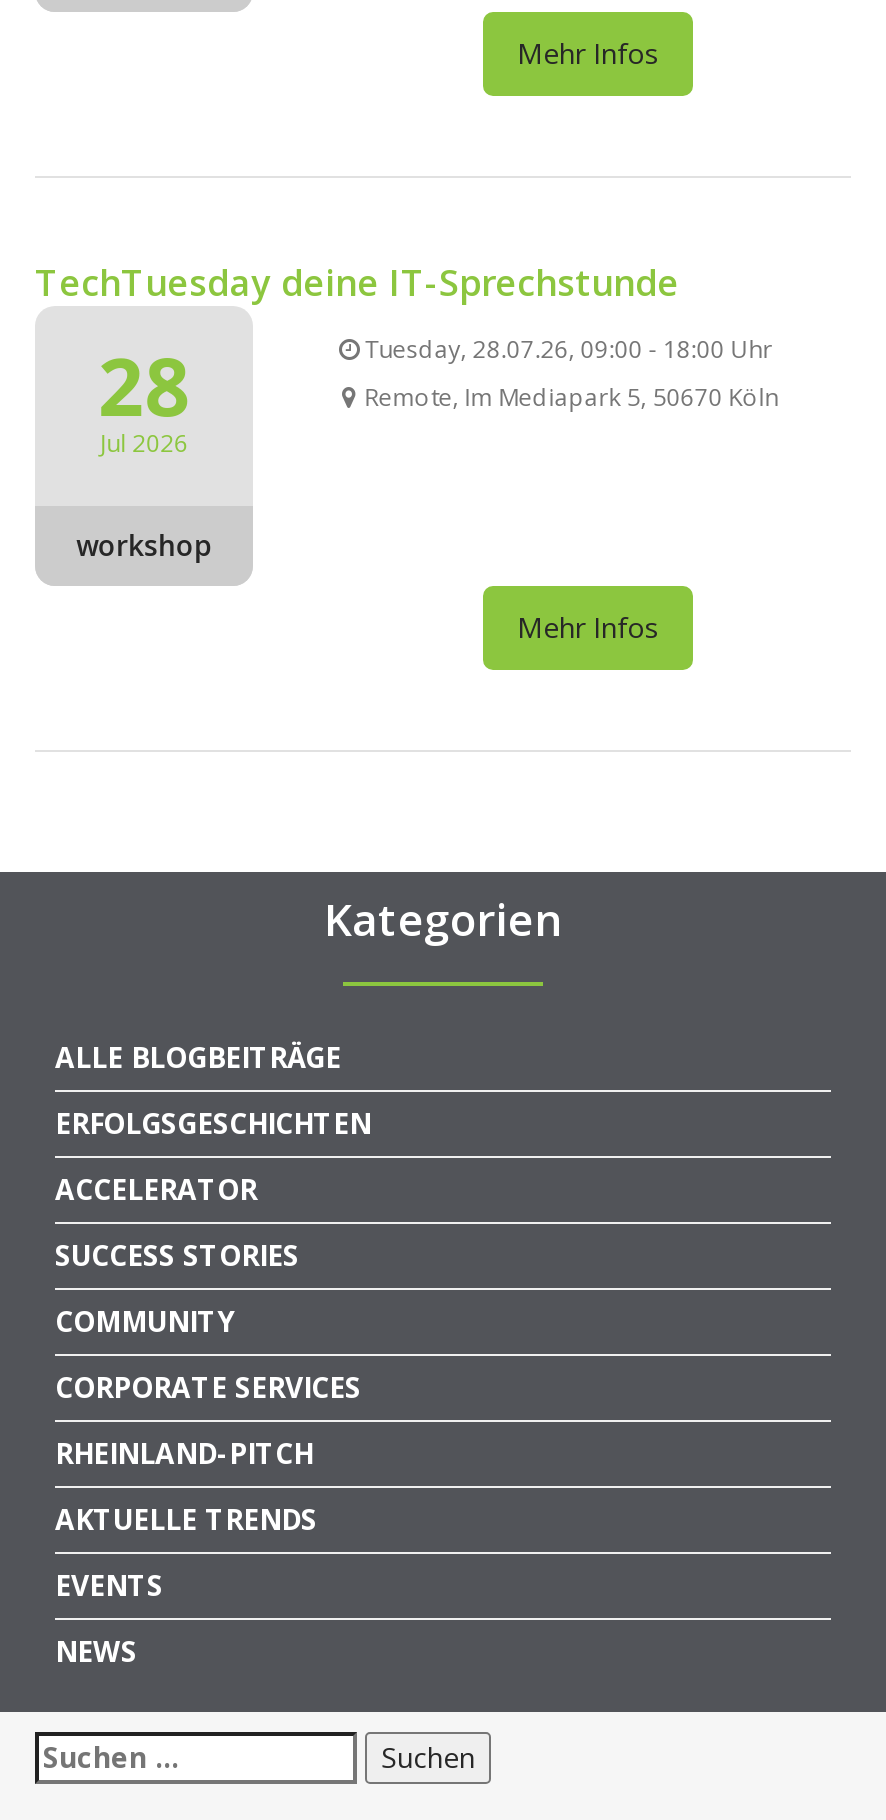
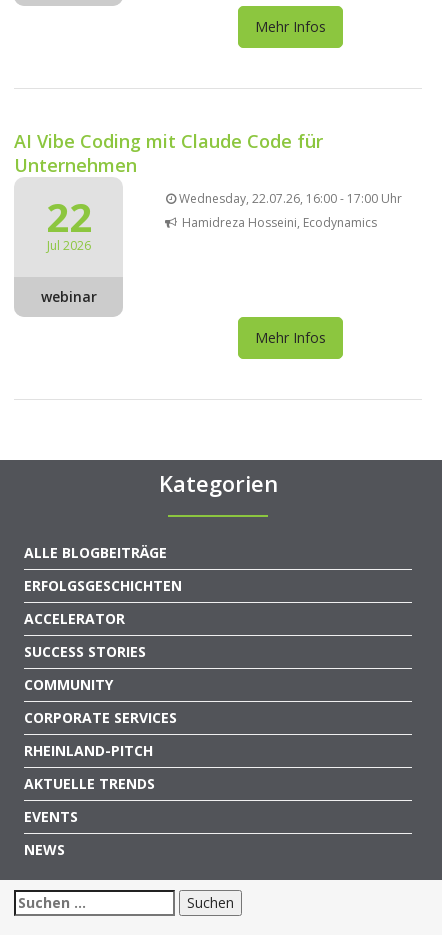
- TechTuesday deine IT-Sprechstunde
- 28
+ AI Vibe Coding mit Claude Code für
+ Unternehmen
+ 22

- Tuesday, 28.07.26, 09:00 - 18:00 Uhr
- Remote, Im Mediapark 5, 50670 Köln
+ Wednesday, 22.07.26, 16:00 - 17:00 Uhr
+ Hamidreza Hosseini, Ecodynamics

- workshop
+ webinar
